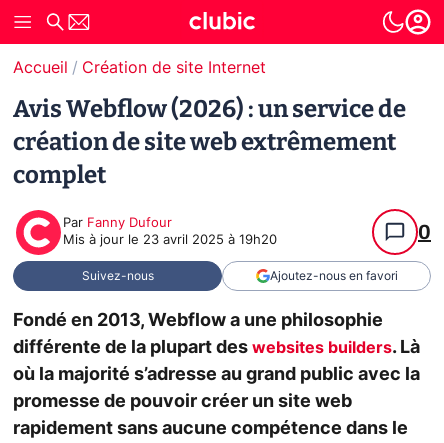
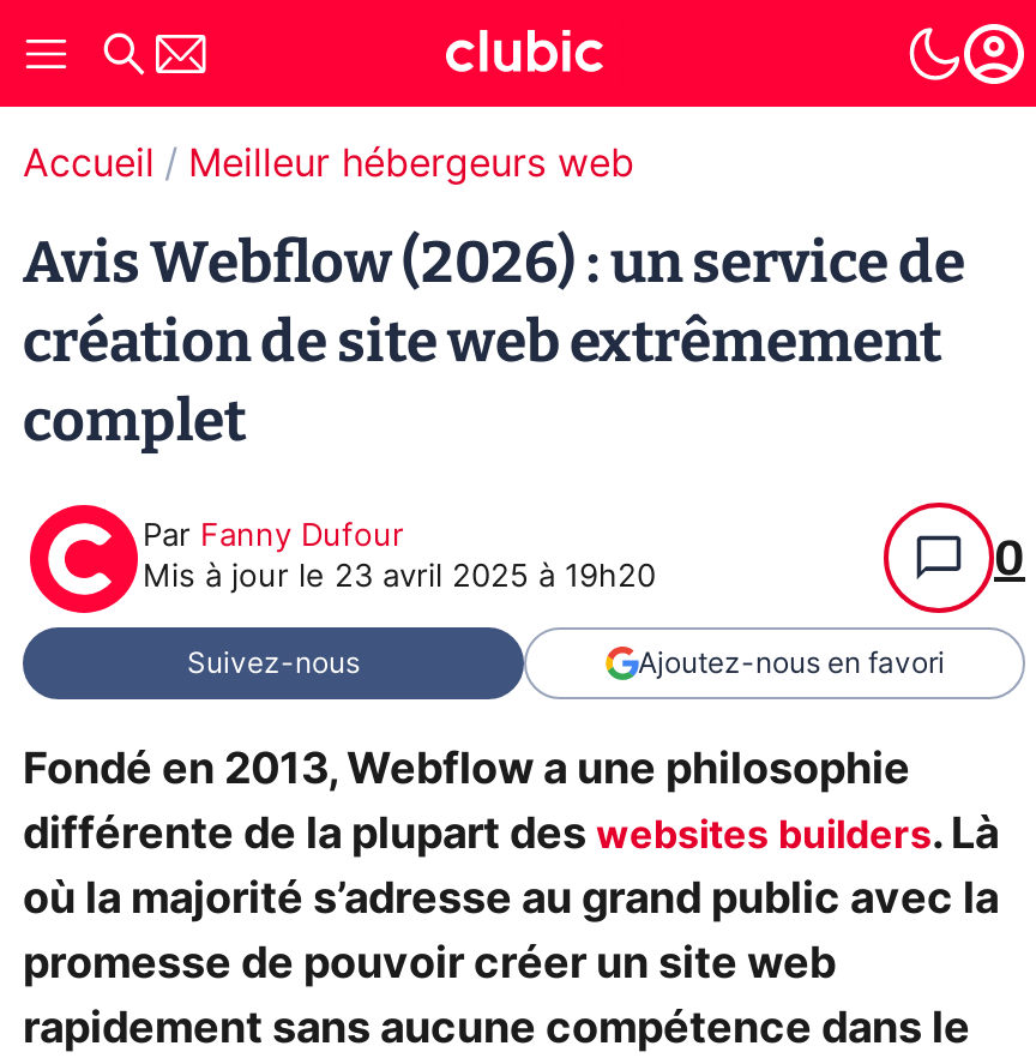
- Création de site Internet
+ Meilleur hébergeurs web
